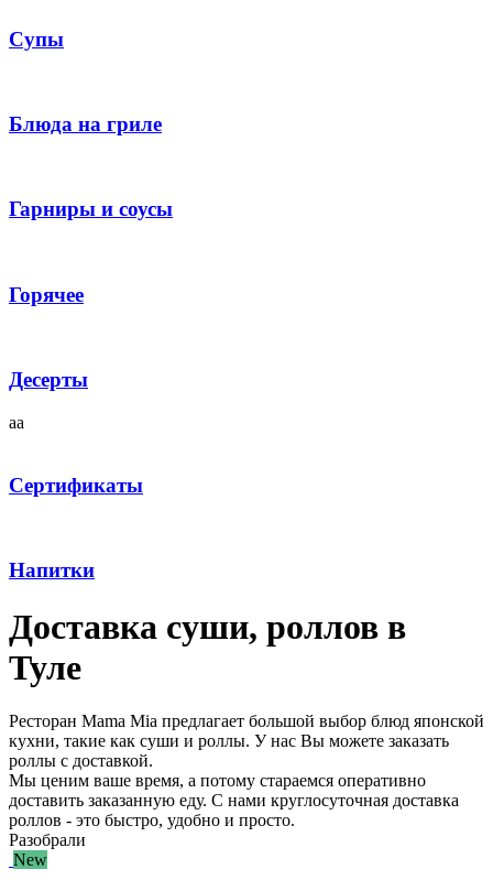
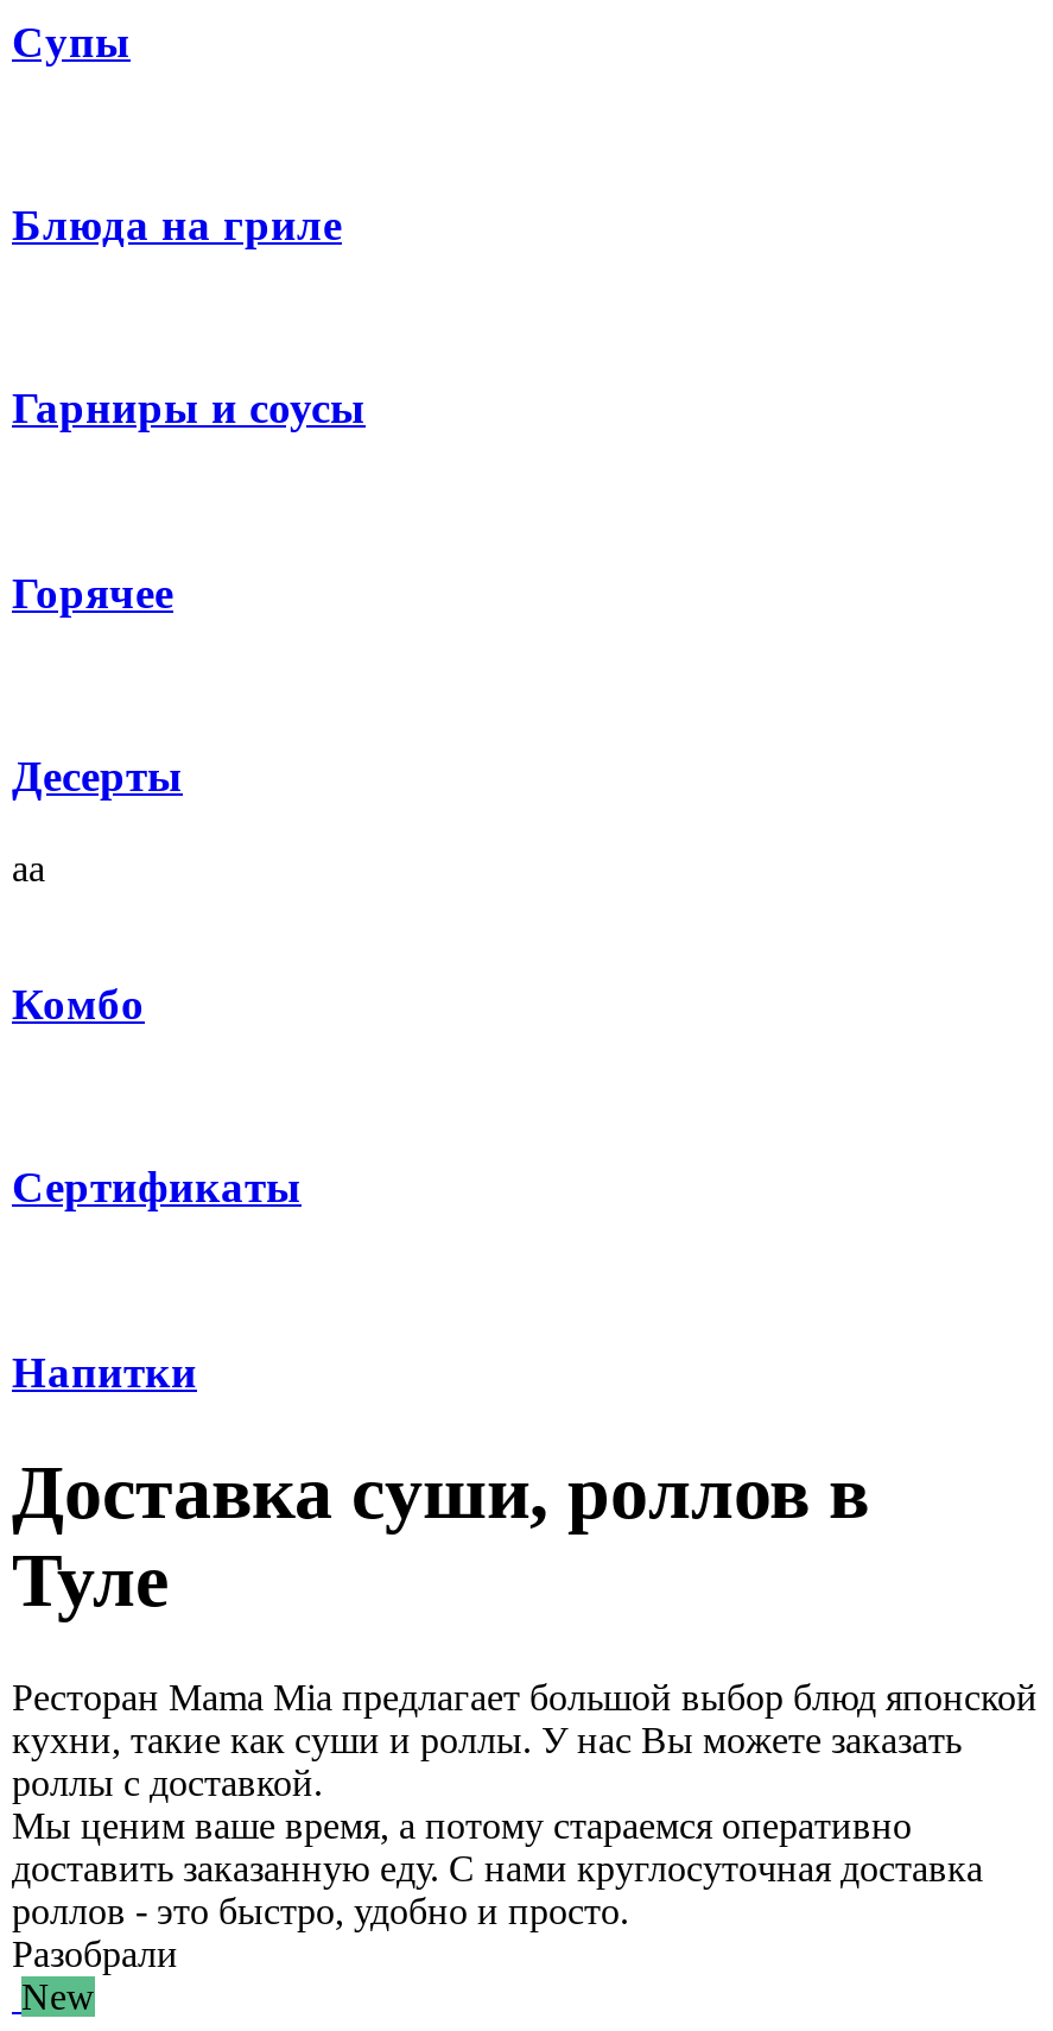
+ Комбо
